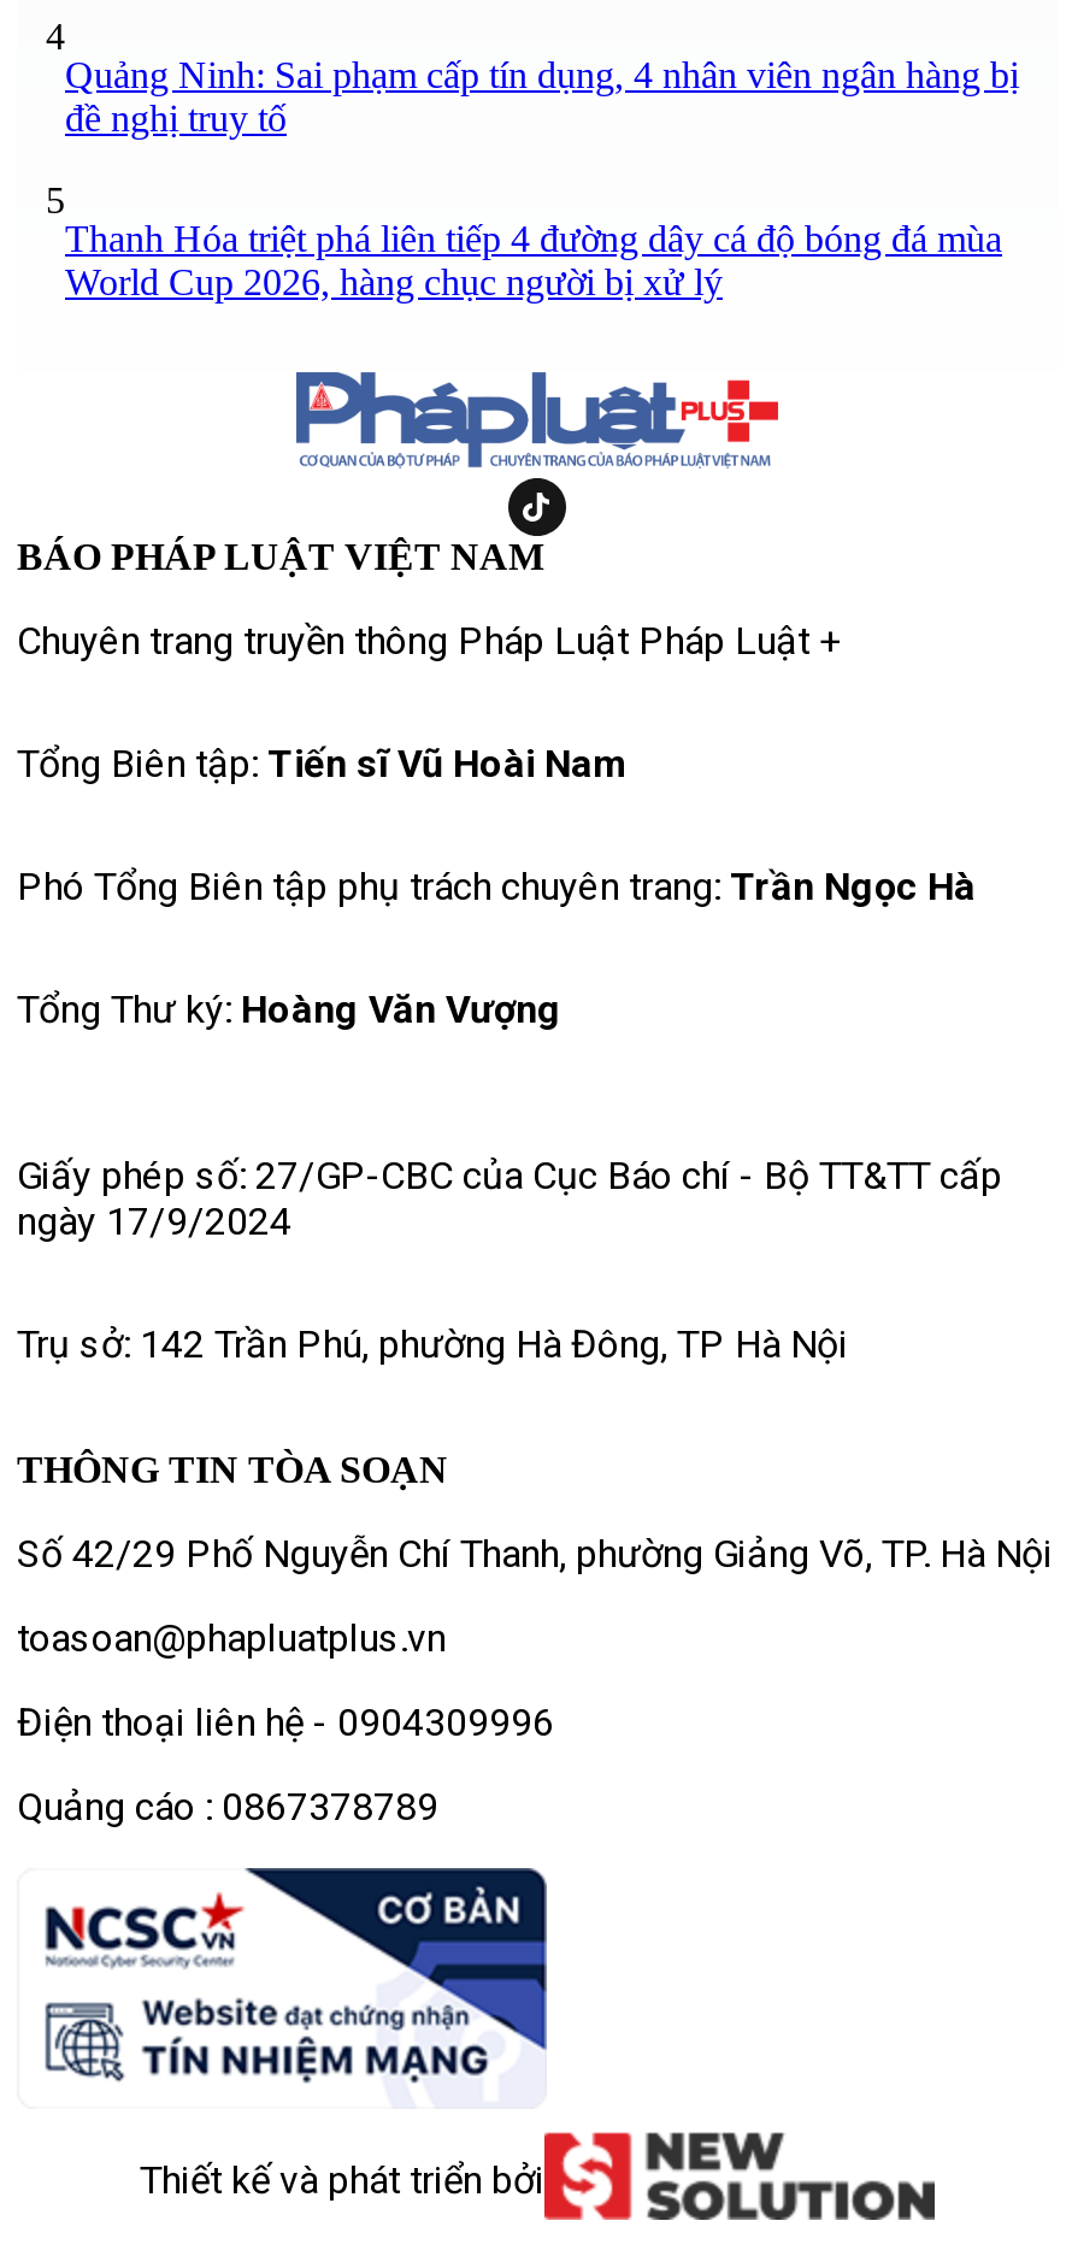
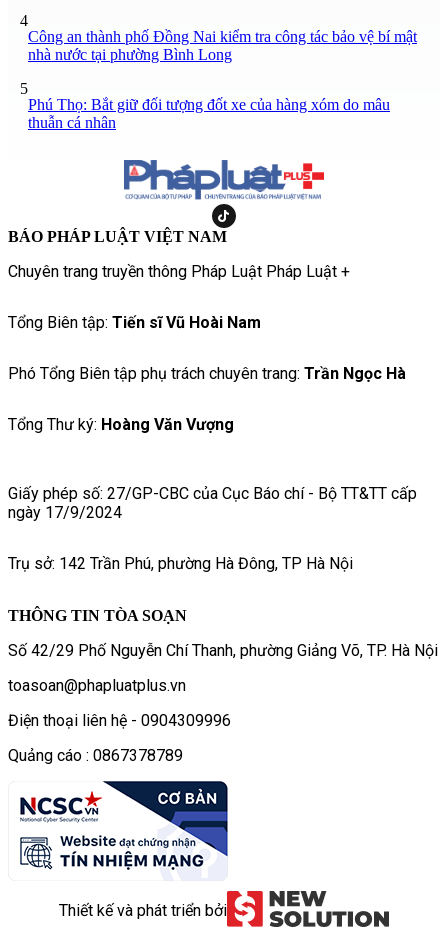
- Quảng Ninh: Sai phạm cấp tín dụng, 4 nhân viên ngân hàng bị
- đề nghị truy tố
+ Công an thành phố Đồng Nai kiểm tra công tác bảo vệ bí mật
+ nhà nước tại phường Bình Long

- Thanh Hóa triệt phá liên tiếp 4 đường dây cá độ bóng đá mùa
- World Cup 2026, hàng chục người bị xử lý
+ Phú Thọ: Bắt giữ đối tượng đốt xe của hàng xóm do mâu
+ thuẫn cá nhân
